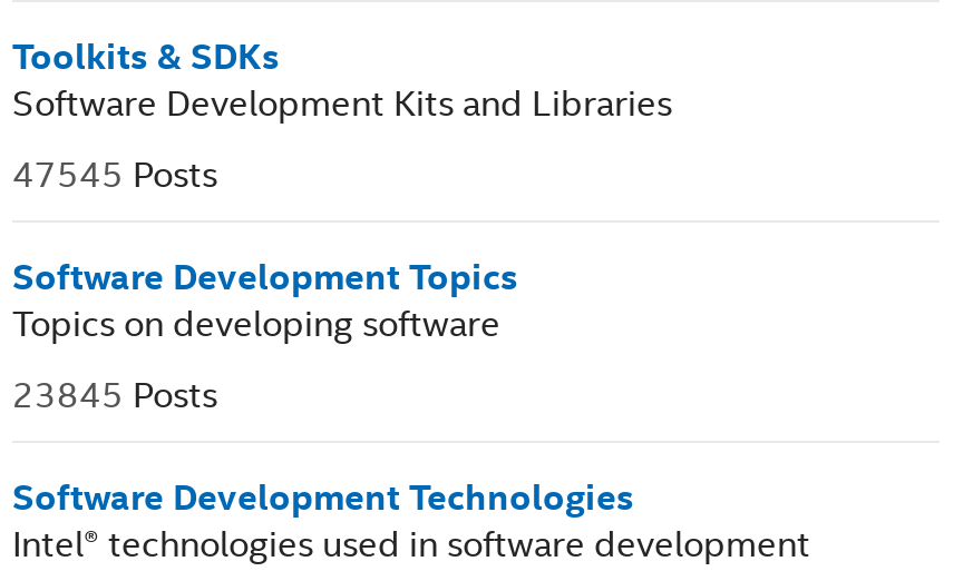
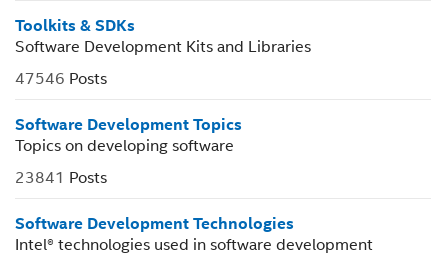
- 47545 Posts
+ 47546 Posts

- 23845 Posts
+ 23841 Posts
